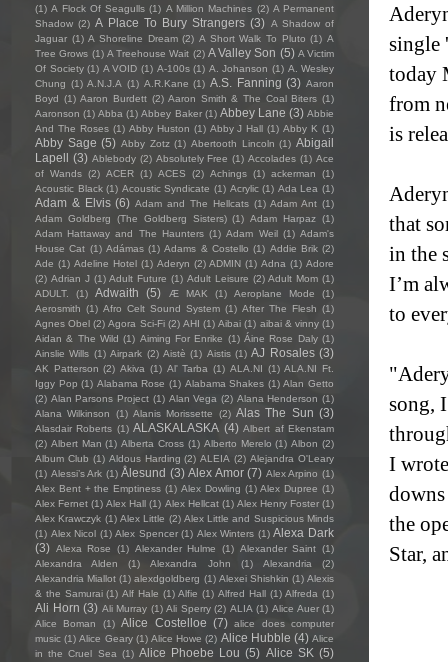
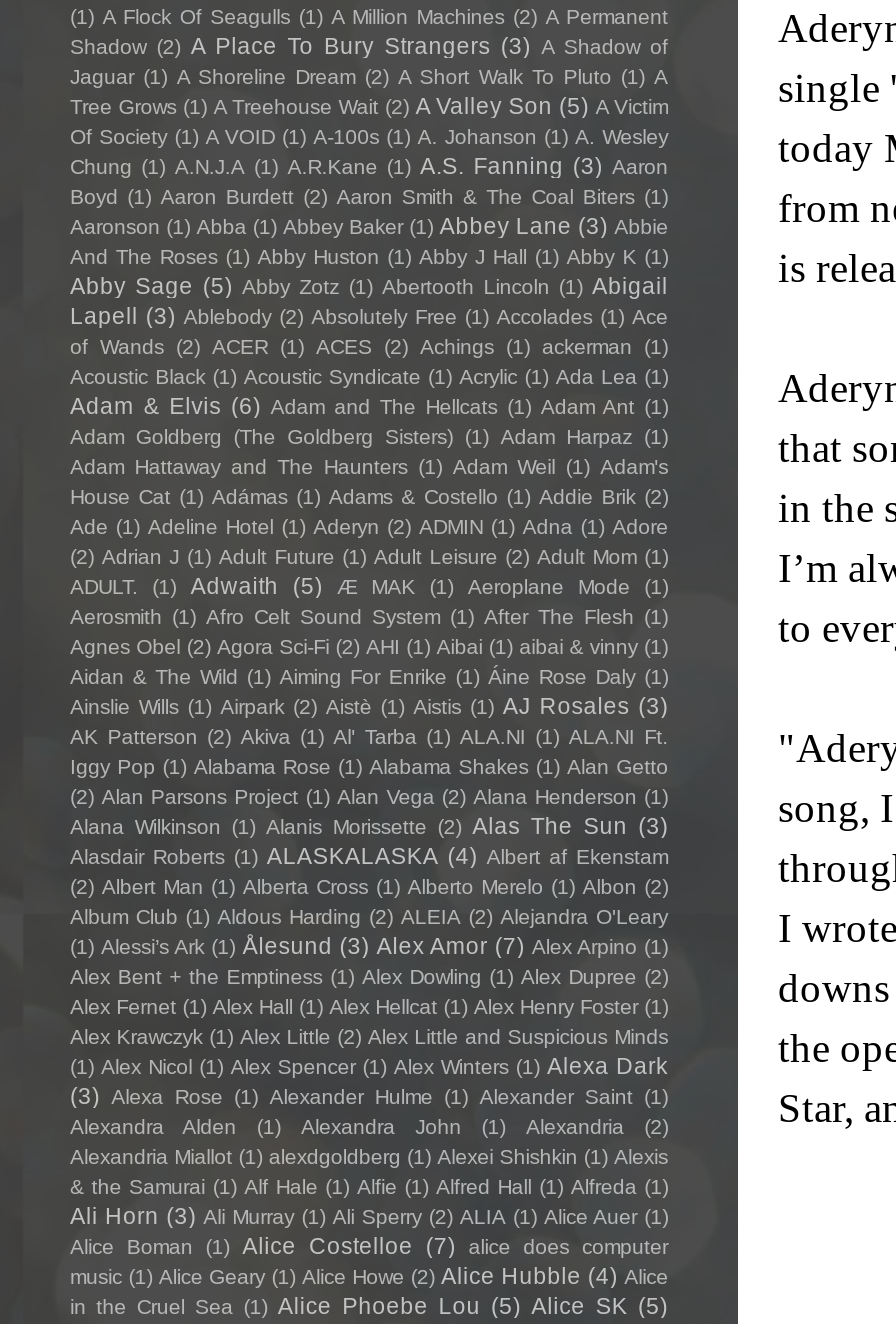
- Alex Bent + the Emptiness (1) Alex Dowling (1) Alex Dupree (1)
+ Alex Bent + the Emptiness (1) Alex Dowling (1) Alex Dupree (2)
